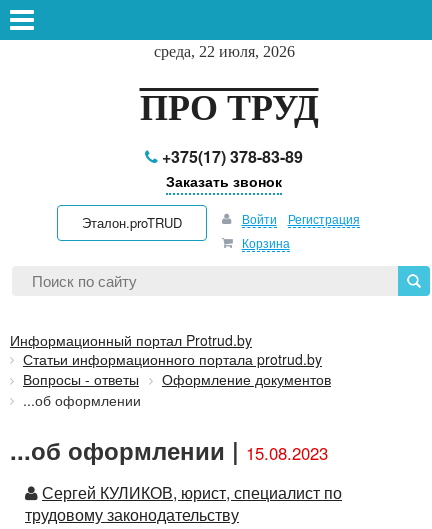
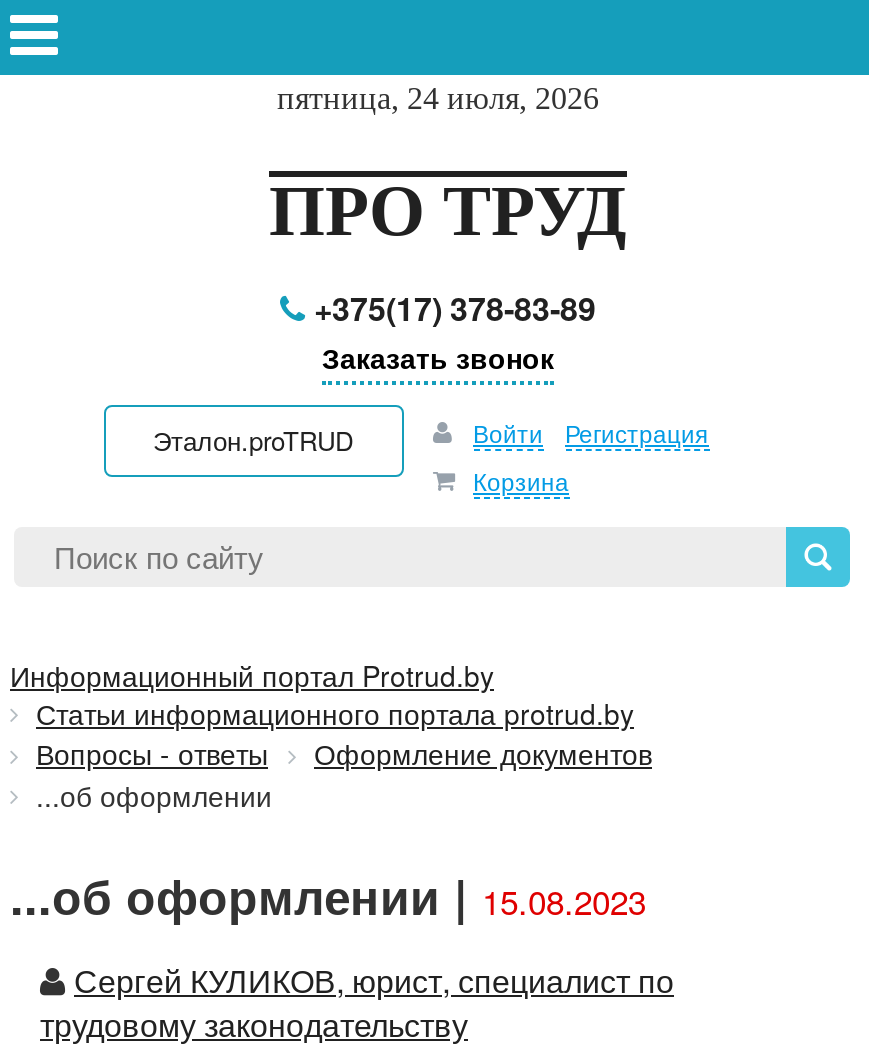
- среда, 22 июля, 2026
+ пятница, 24 июля, 2026
